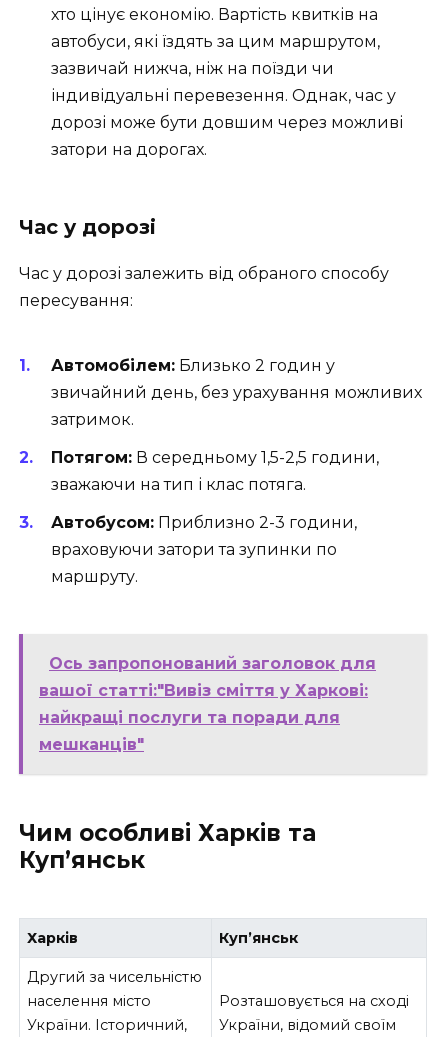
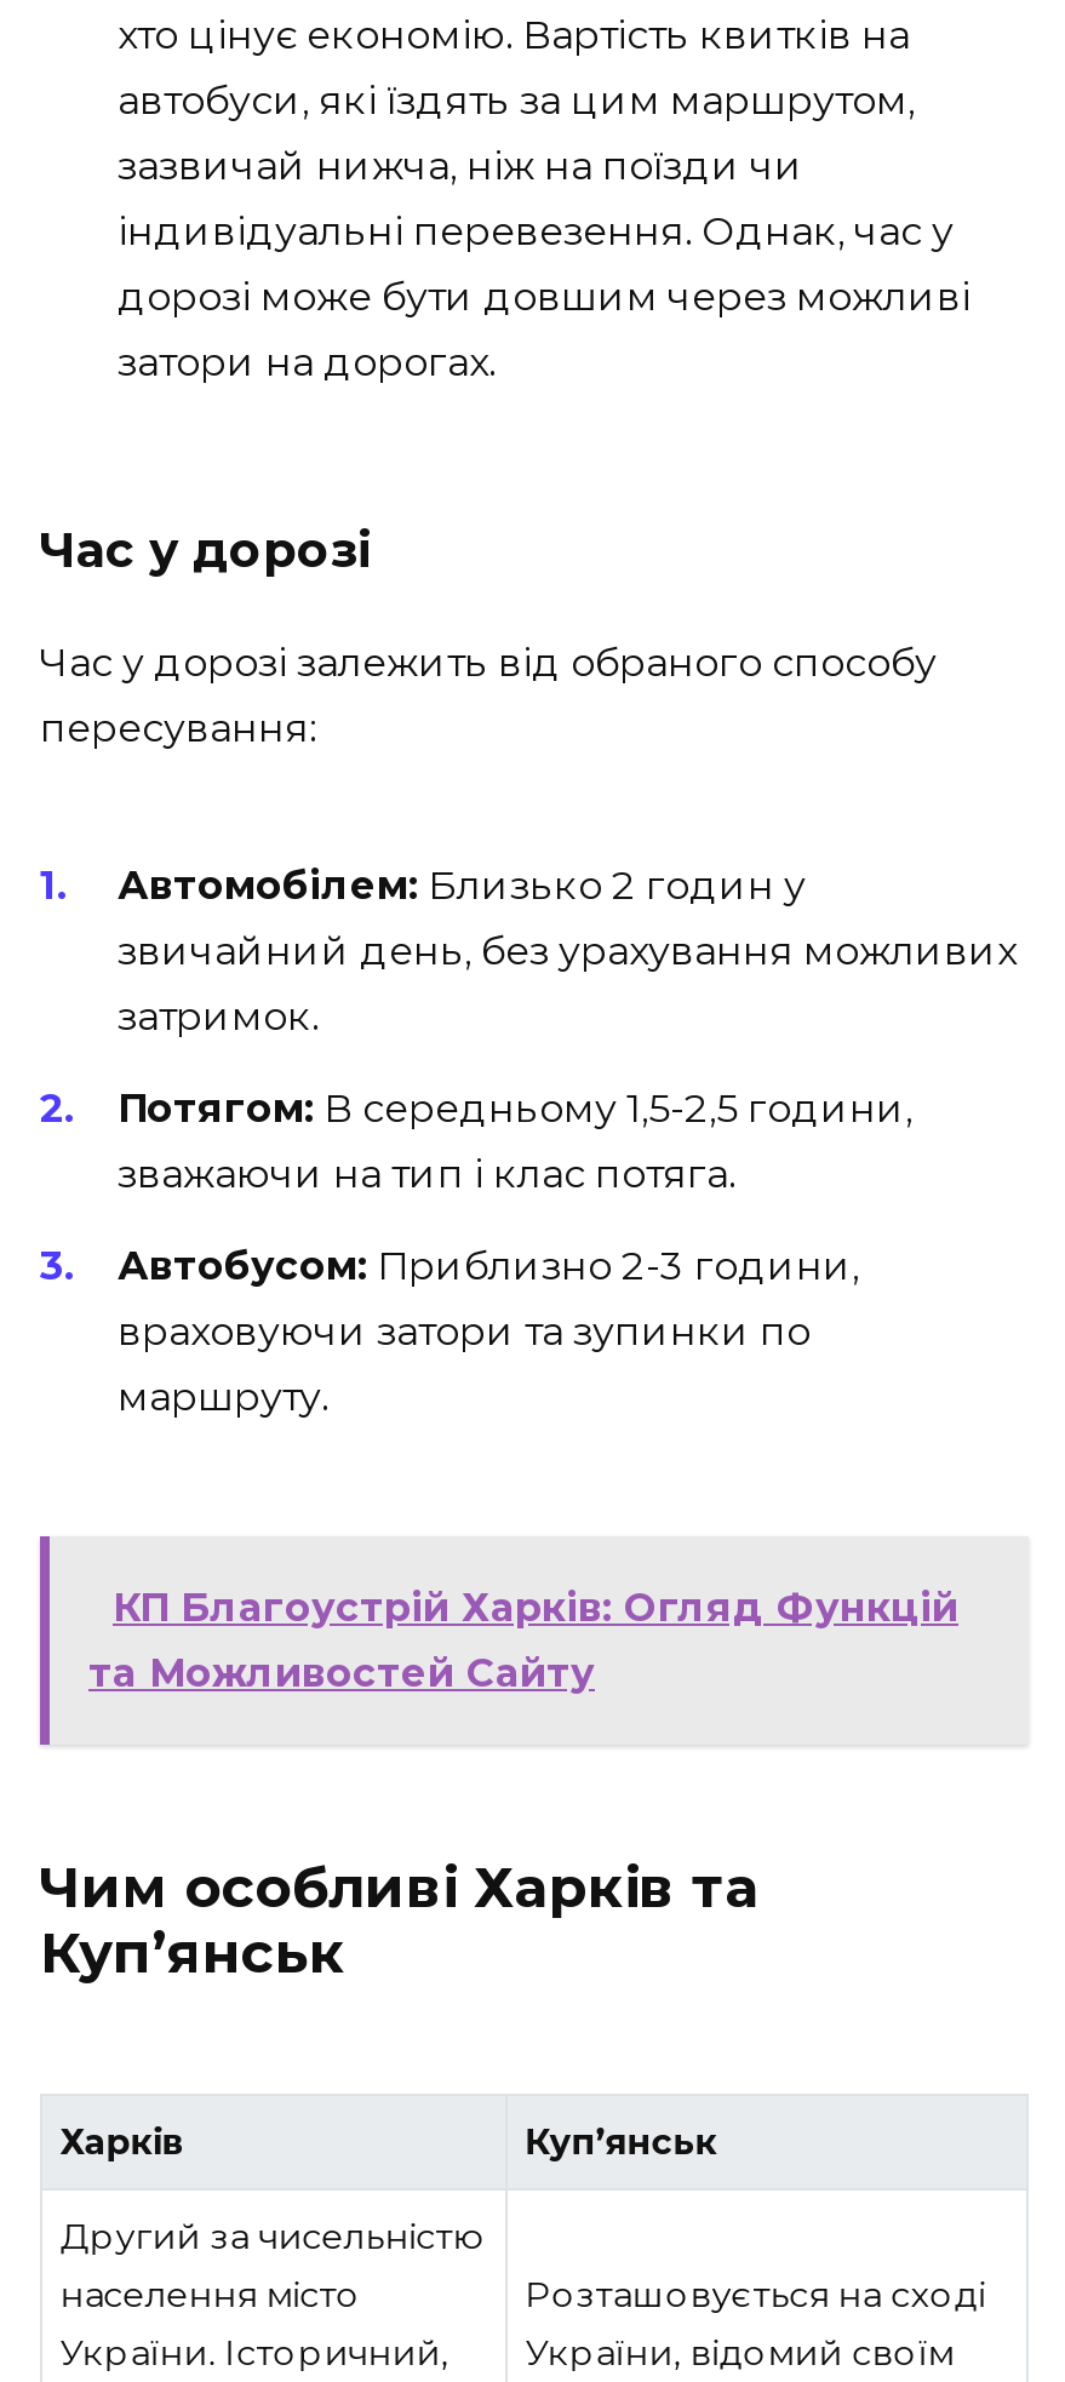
- Ось запропонований заголовок для
- вашої статті:"Вивіз сміття у Харкові:
- найкращі послуги та поради для
- мешканців"
+ КП Благоустрій Харків: Огляд Функцій
+ та Можливостей Сайту
